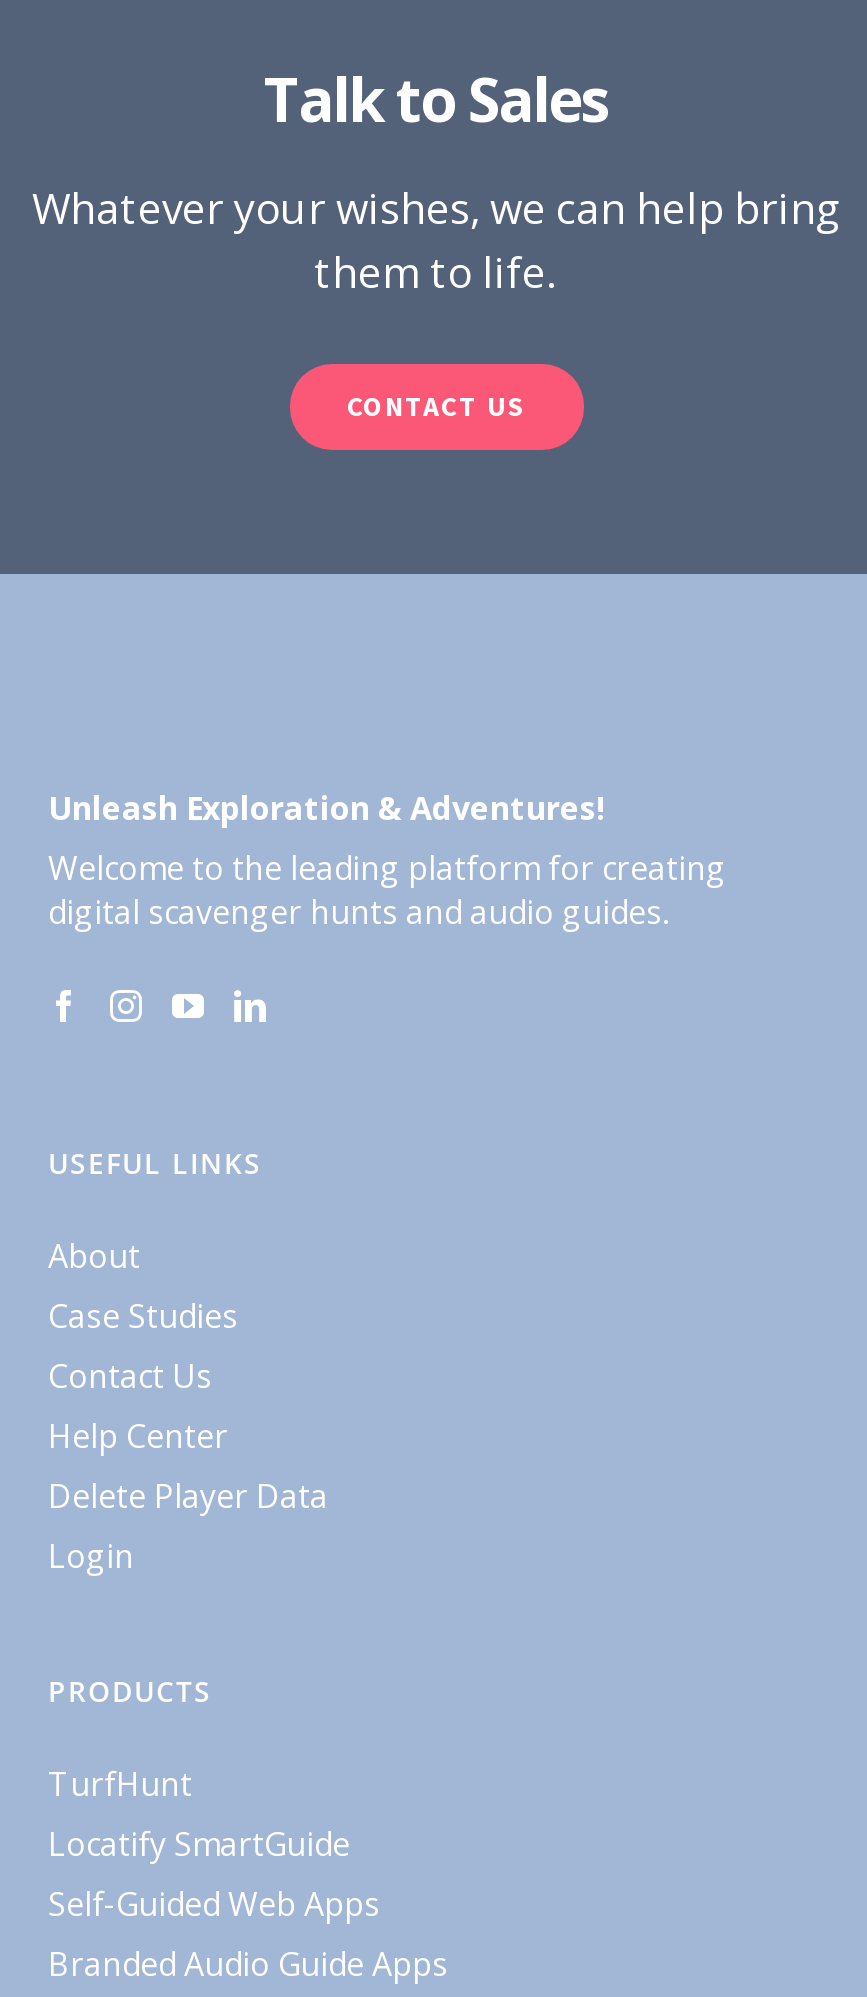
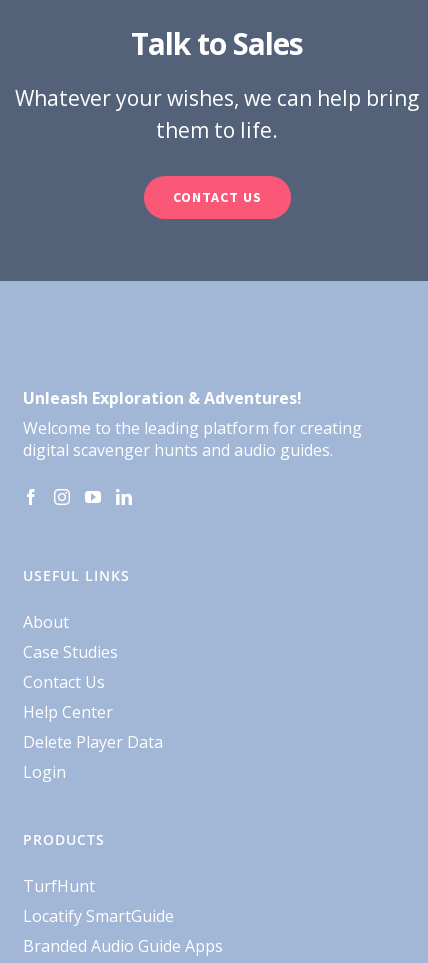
- Self-Guided Web Apps
